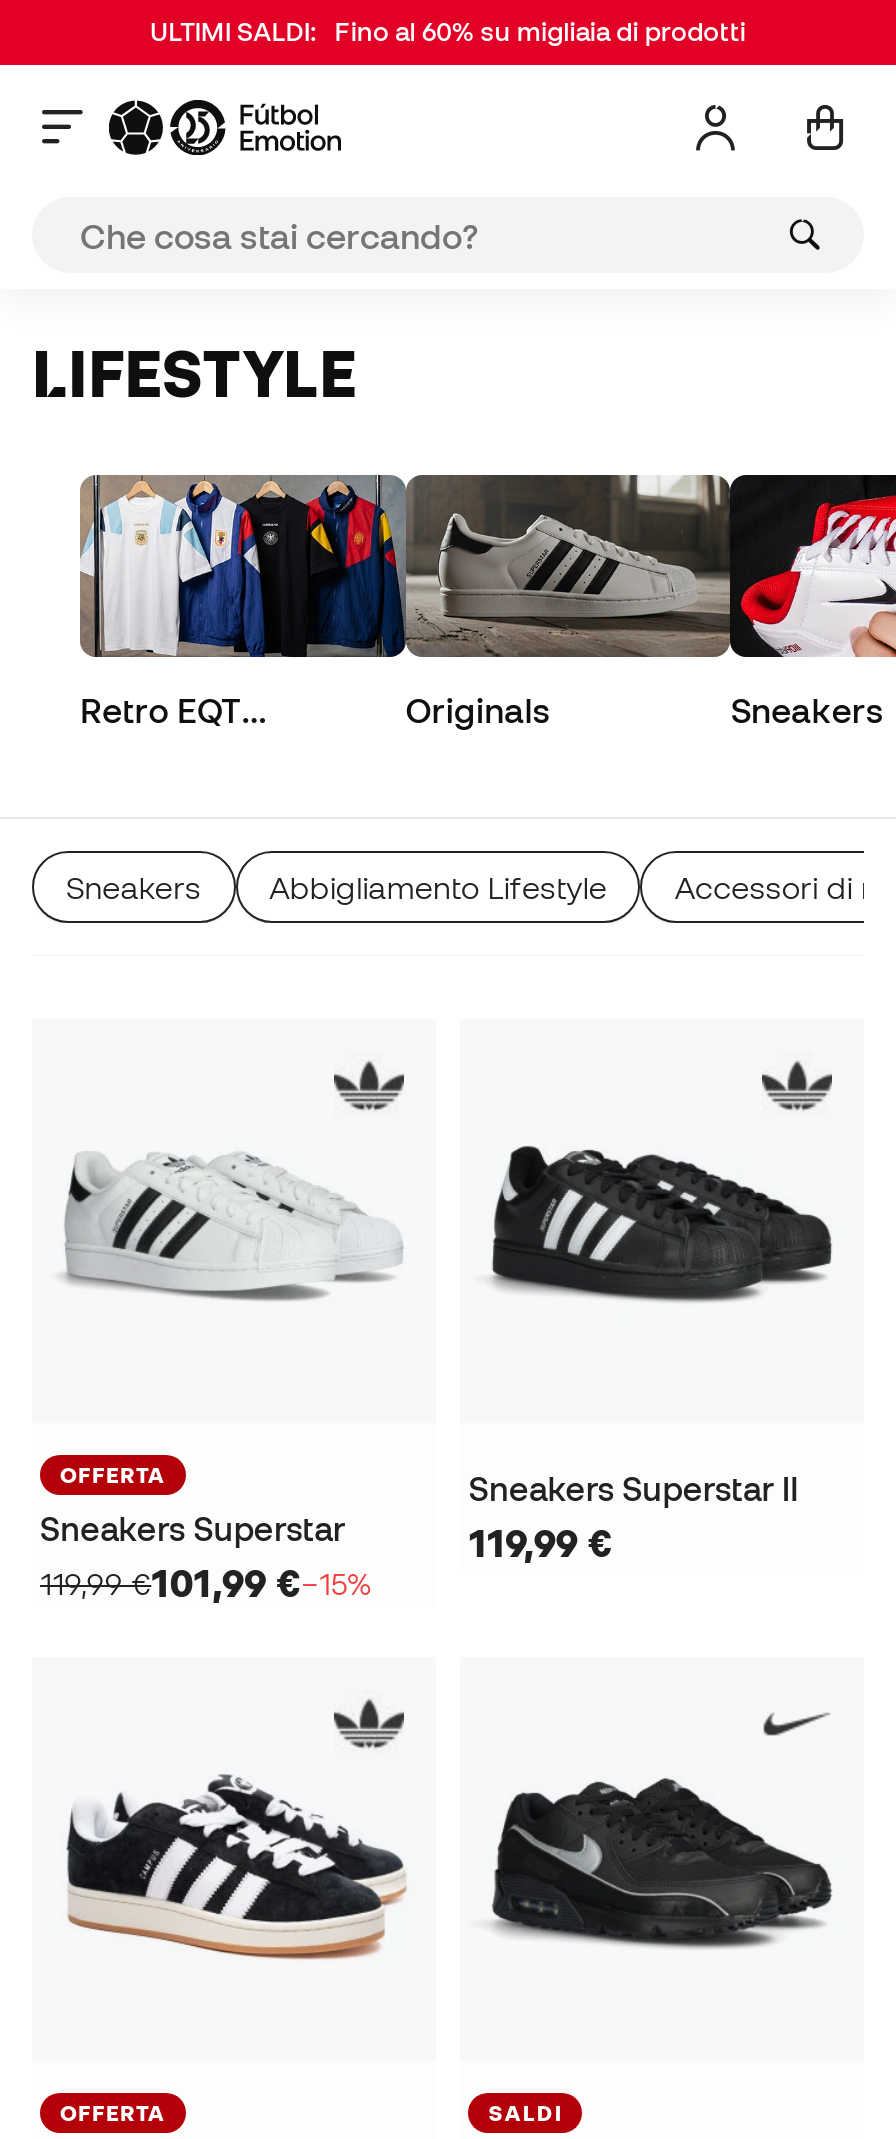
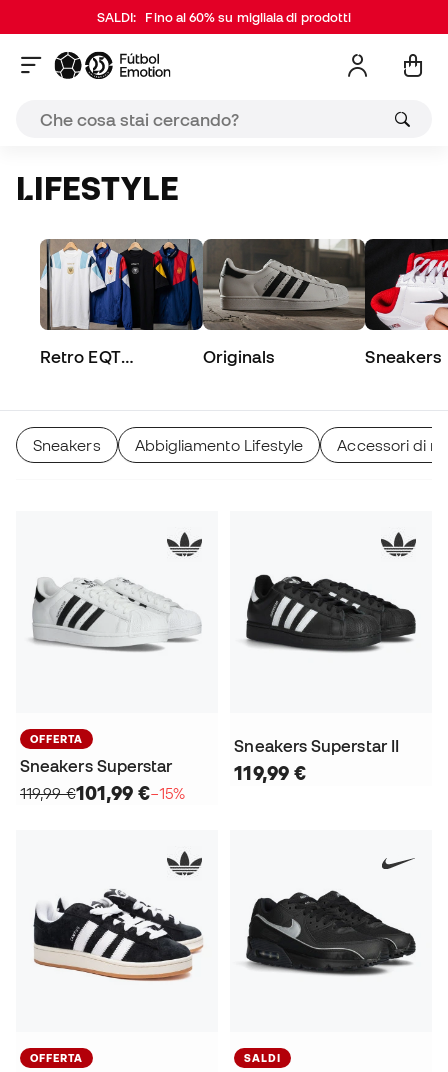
- ULTIMI SALDI: Fino al 60% su migliaia di prodotti
+ SALDI: Fino al 60% su migliaia di prodotti
